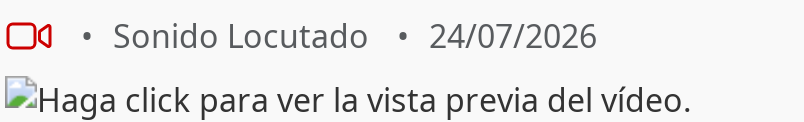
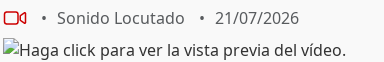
- Sonido Locutado 24/07/2026
+ Sonido Locutado 21/07/2026
